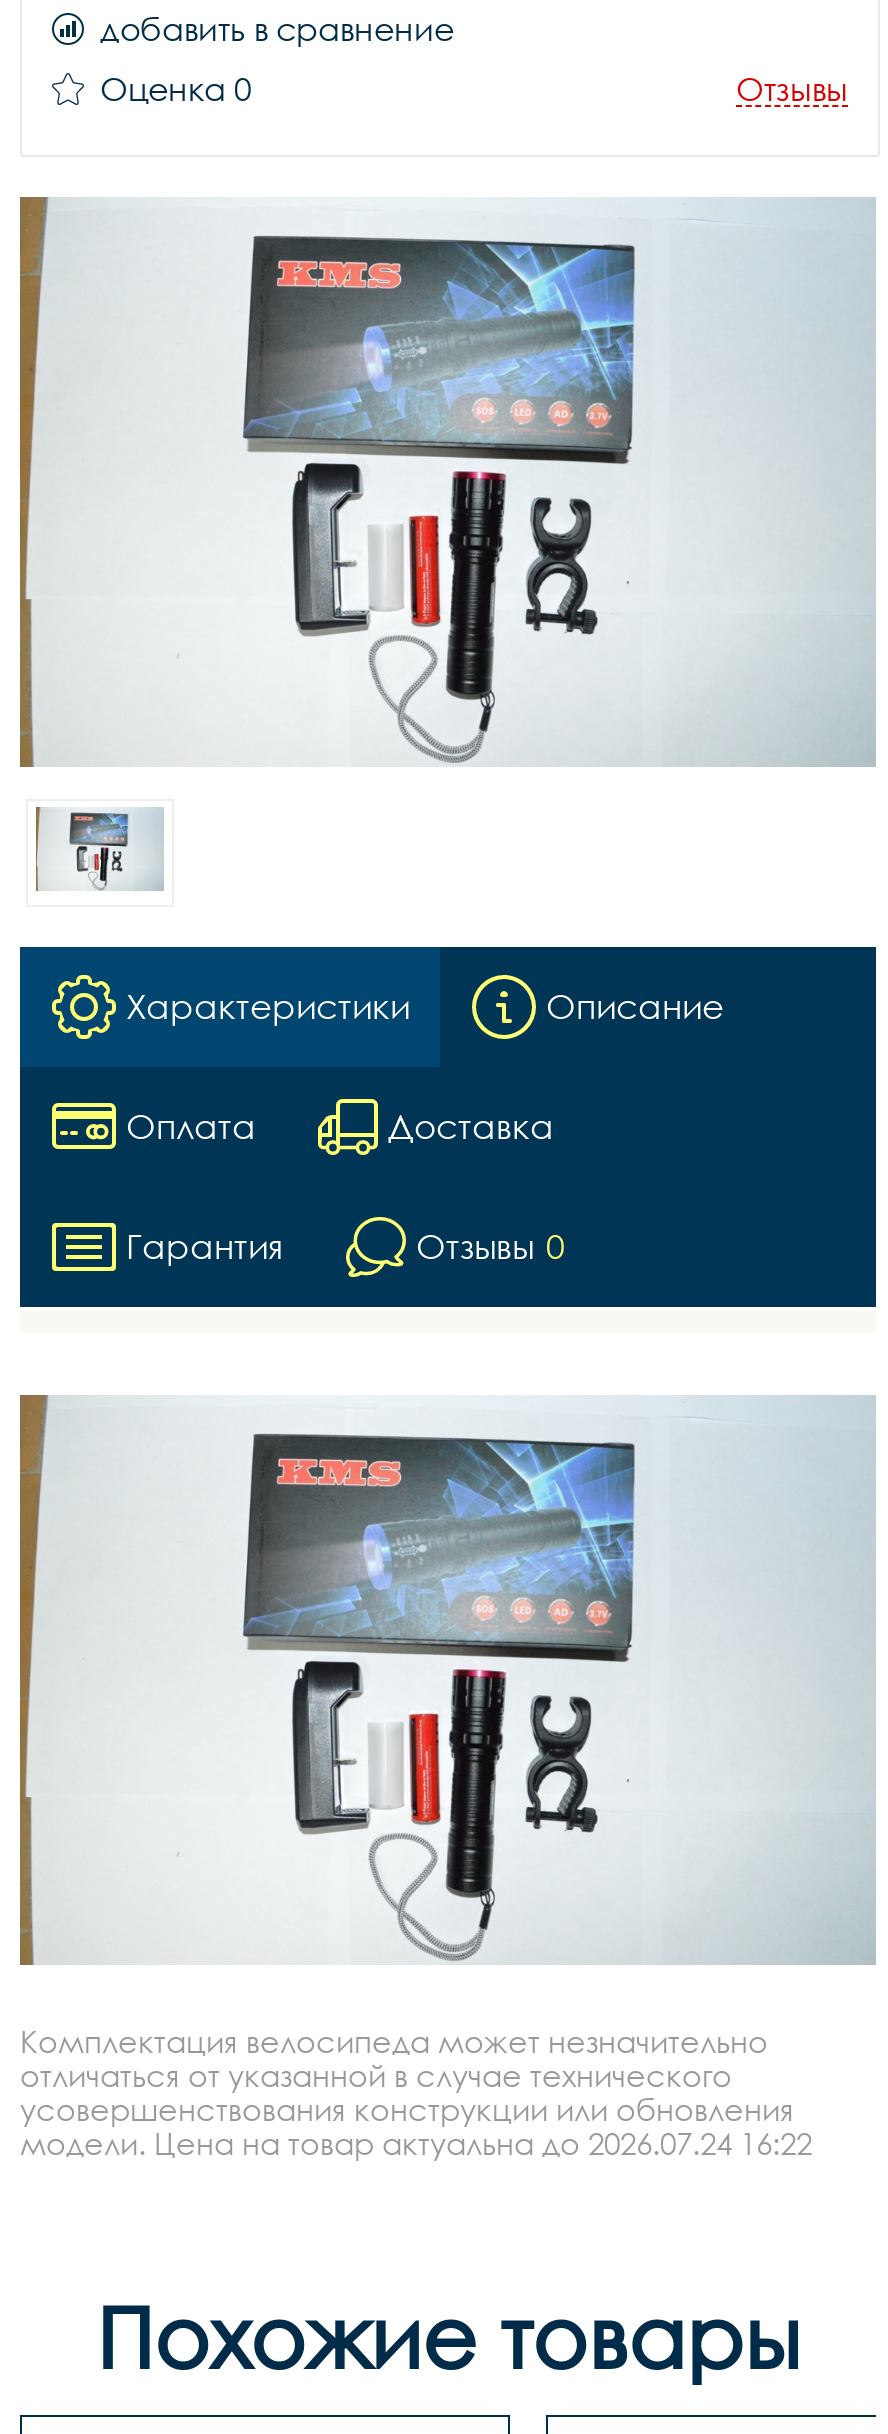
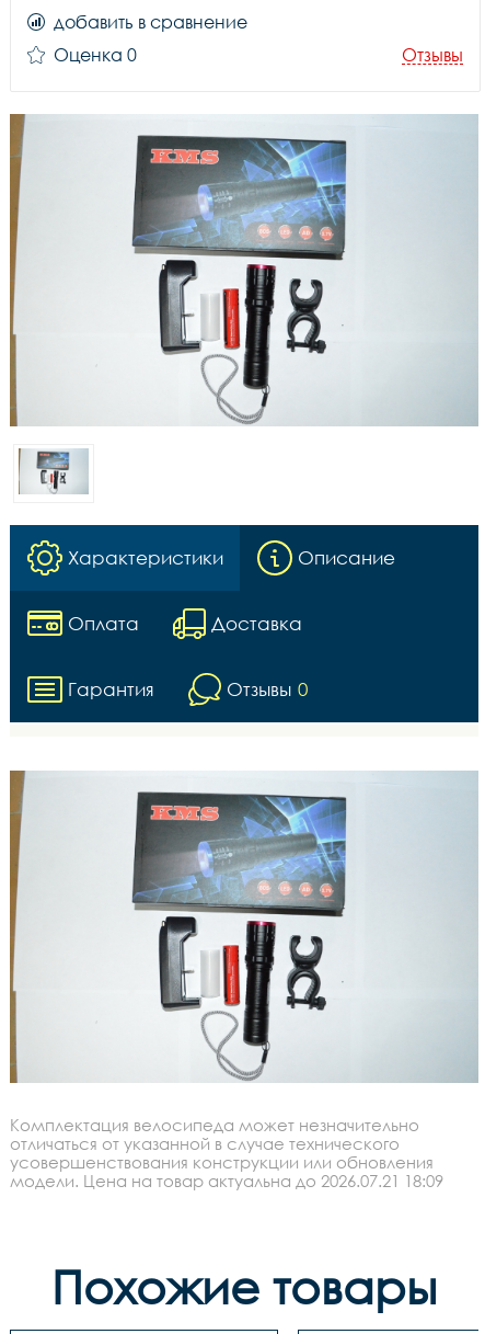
- модели. Цена на товар актуальна до 2026.07.24 16:22
+ модели. Цена на товар актуальна до 2026.07.21 18:09
